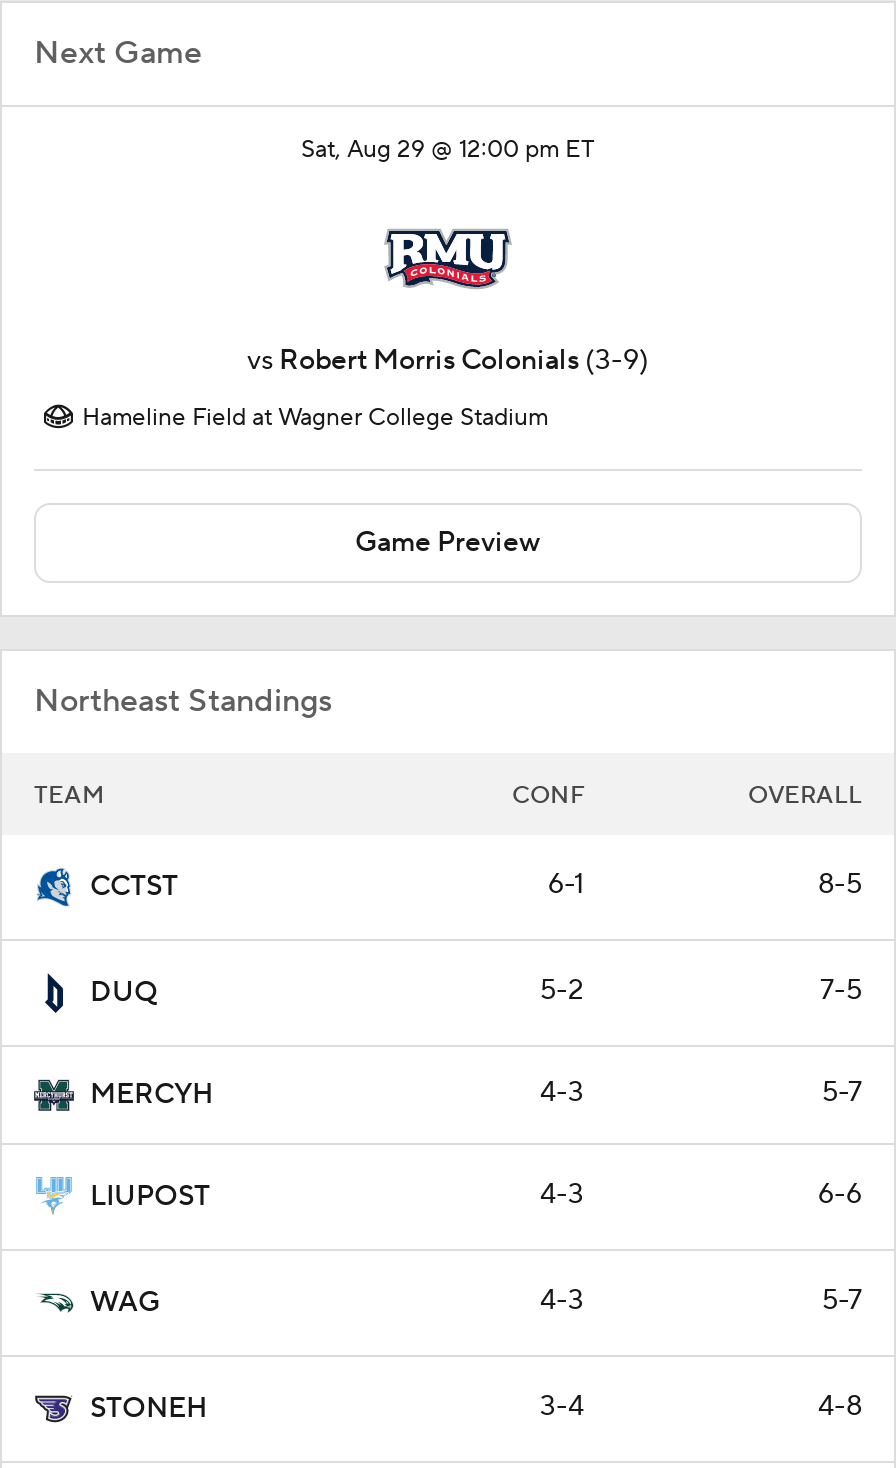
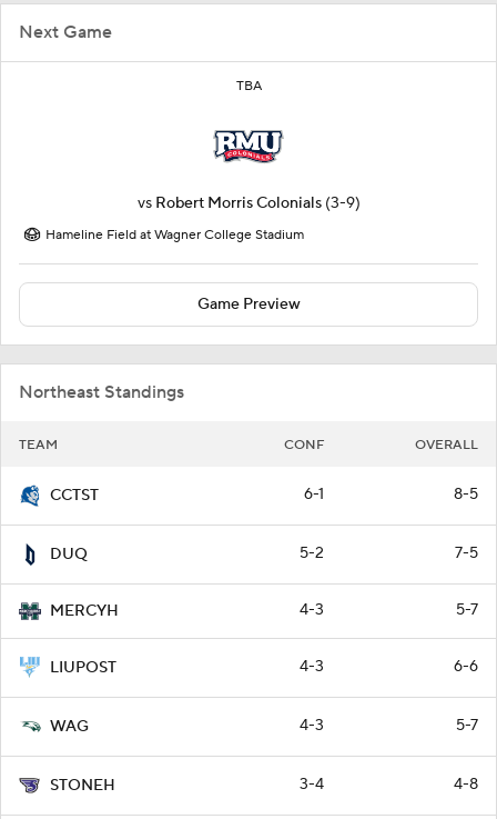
- Sat, Aug 29 @ 12:00 pm ET
+ TBA
